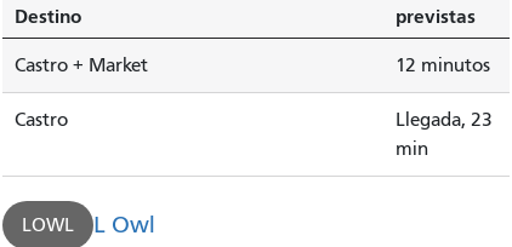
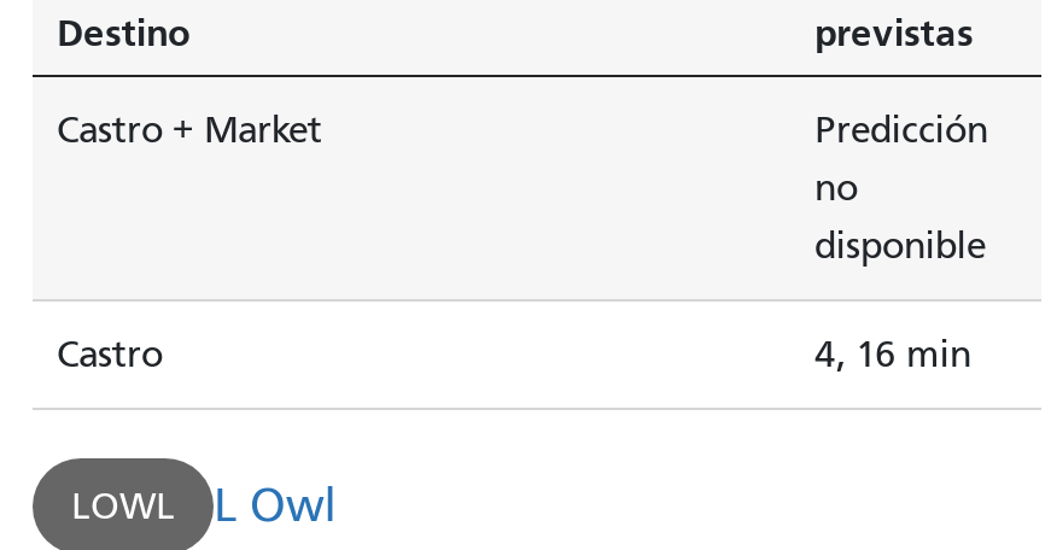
- 12 minutos
+ Predicción
+ no
+ disponible

moved down: Castro

- Llegada, 23
- min
+ 4, 16 min
